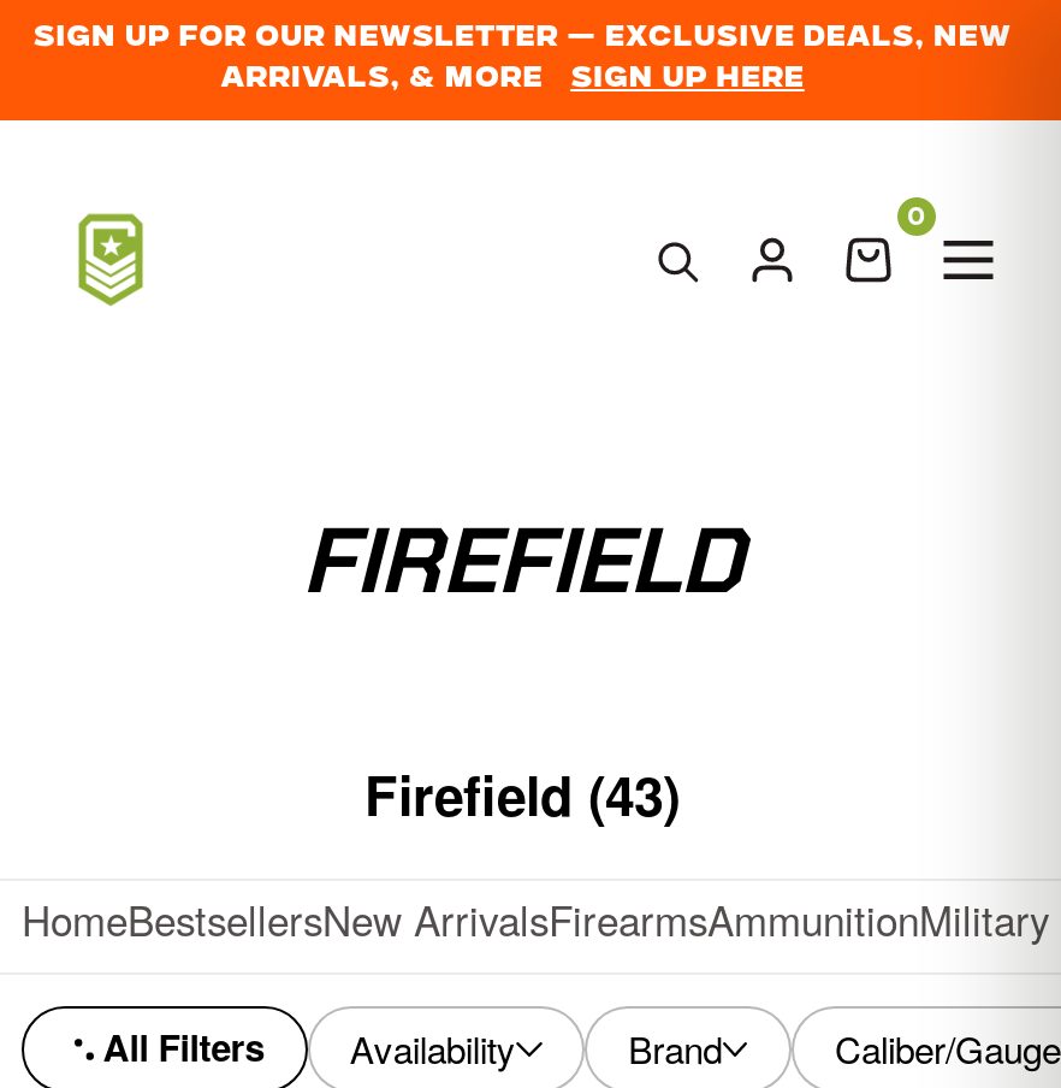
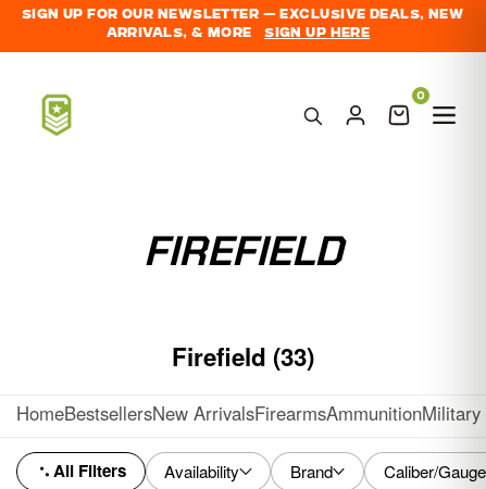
- Firefield (43)
+ Firefield (33)
